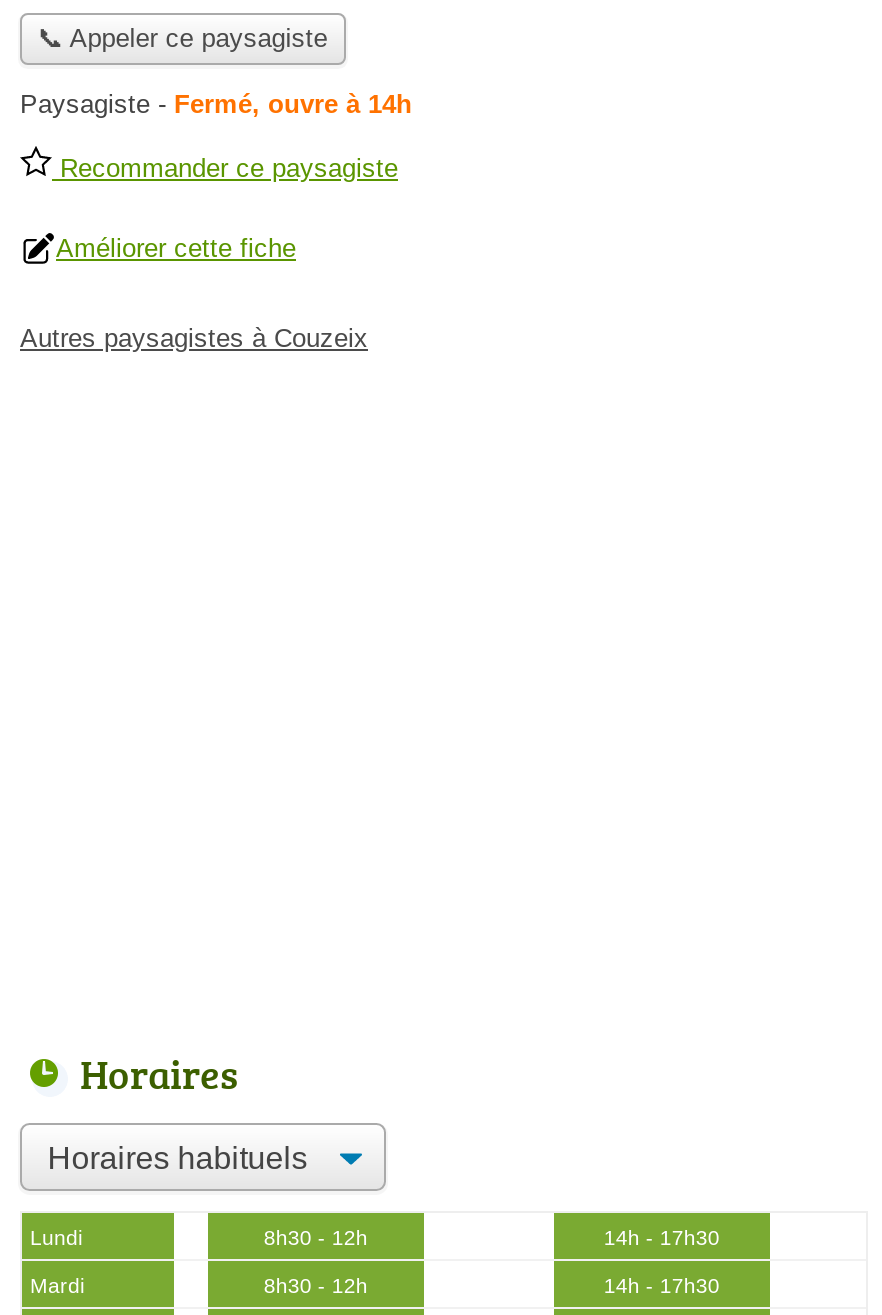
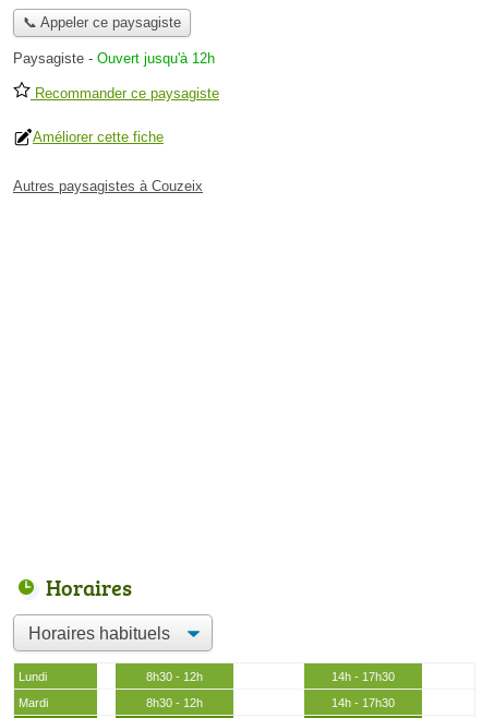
- Paysagiste - Fermé, ouvre à 14h
+ Paysagiste - Ouvert jusqu'à 12h
